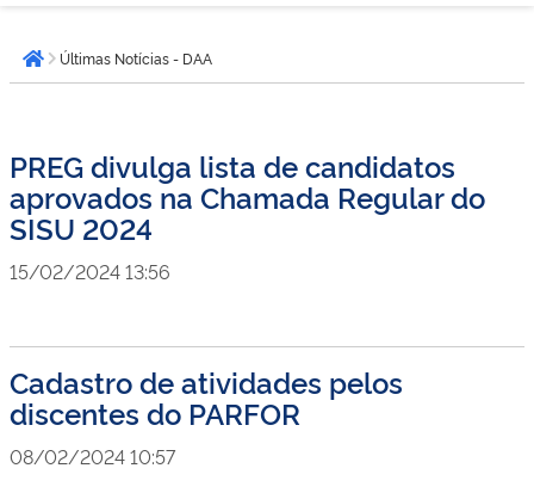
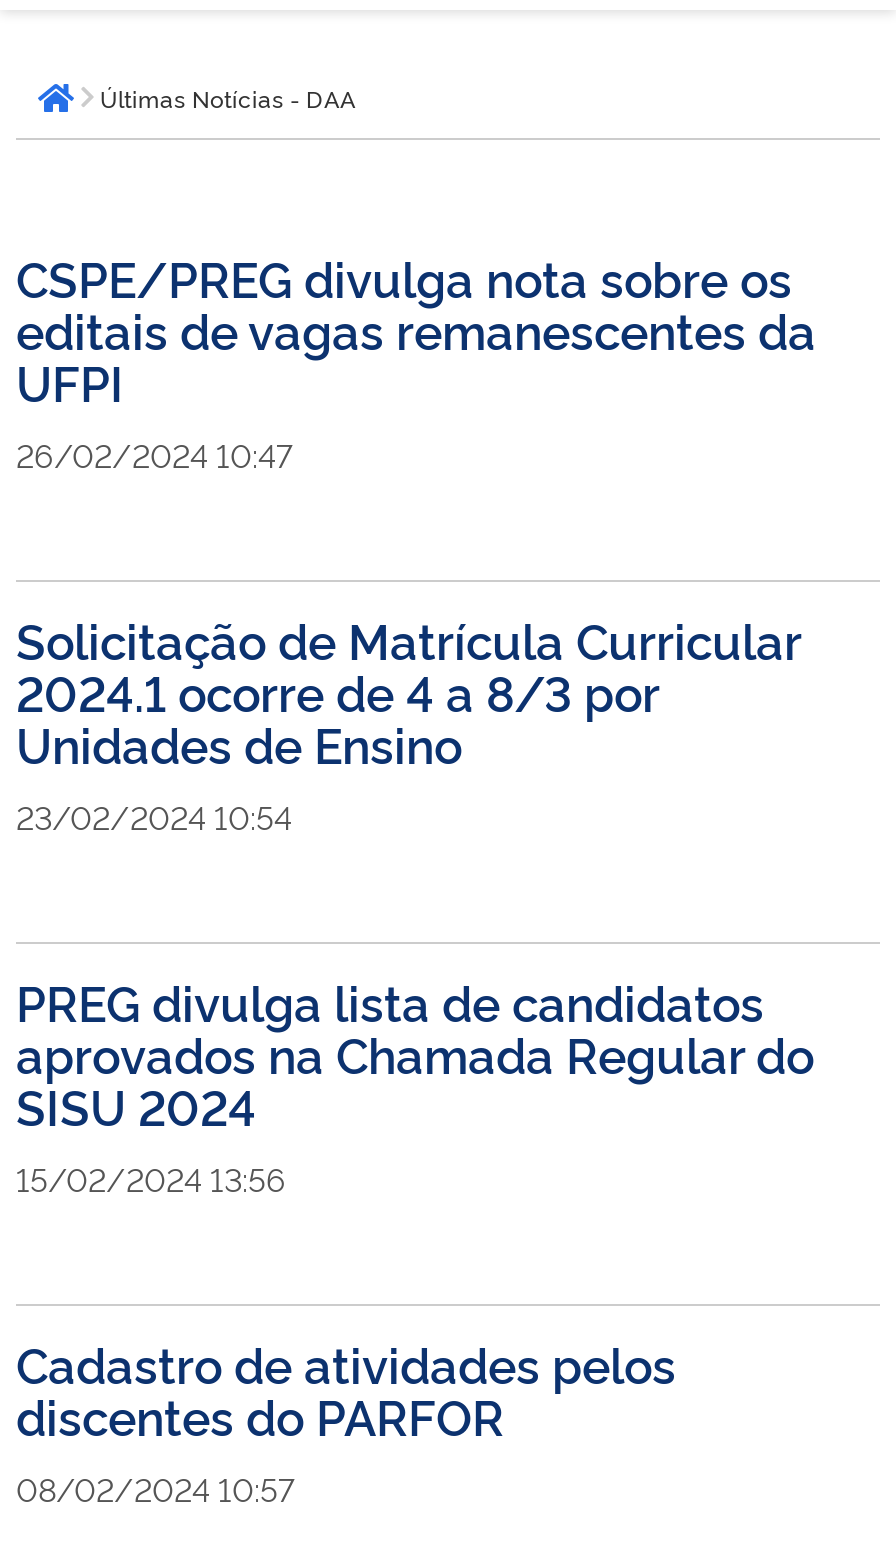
+ CSPE/PREG divulga nota sobre os
+ editais de vagas remanescentes da
+ UFPI
+ 26/02/2024 10:47
+ Solicitação de Matrícula Curricular
+ 2024.1 ocorre de 4 a 8/3 por
+ Unidades de Ensino
+ 23/02/2024 10:54
